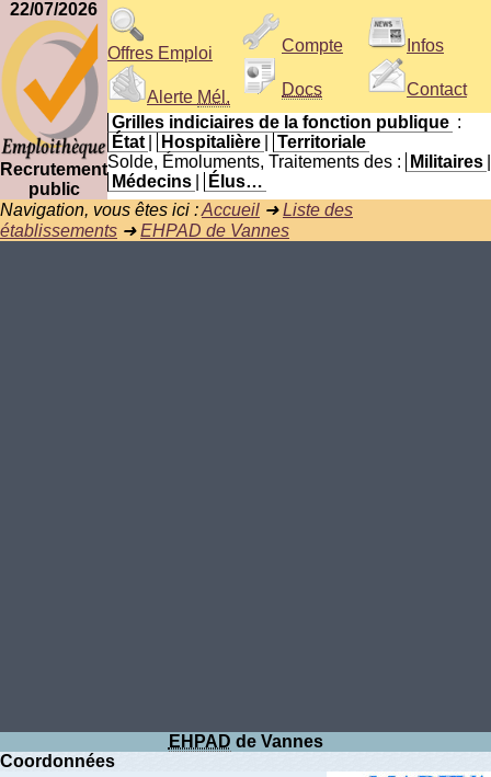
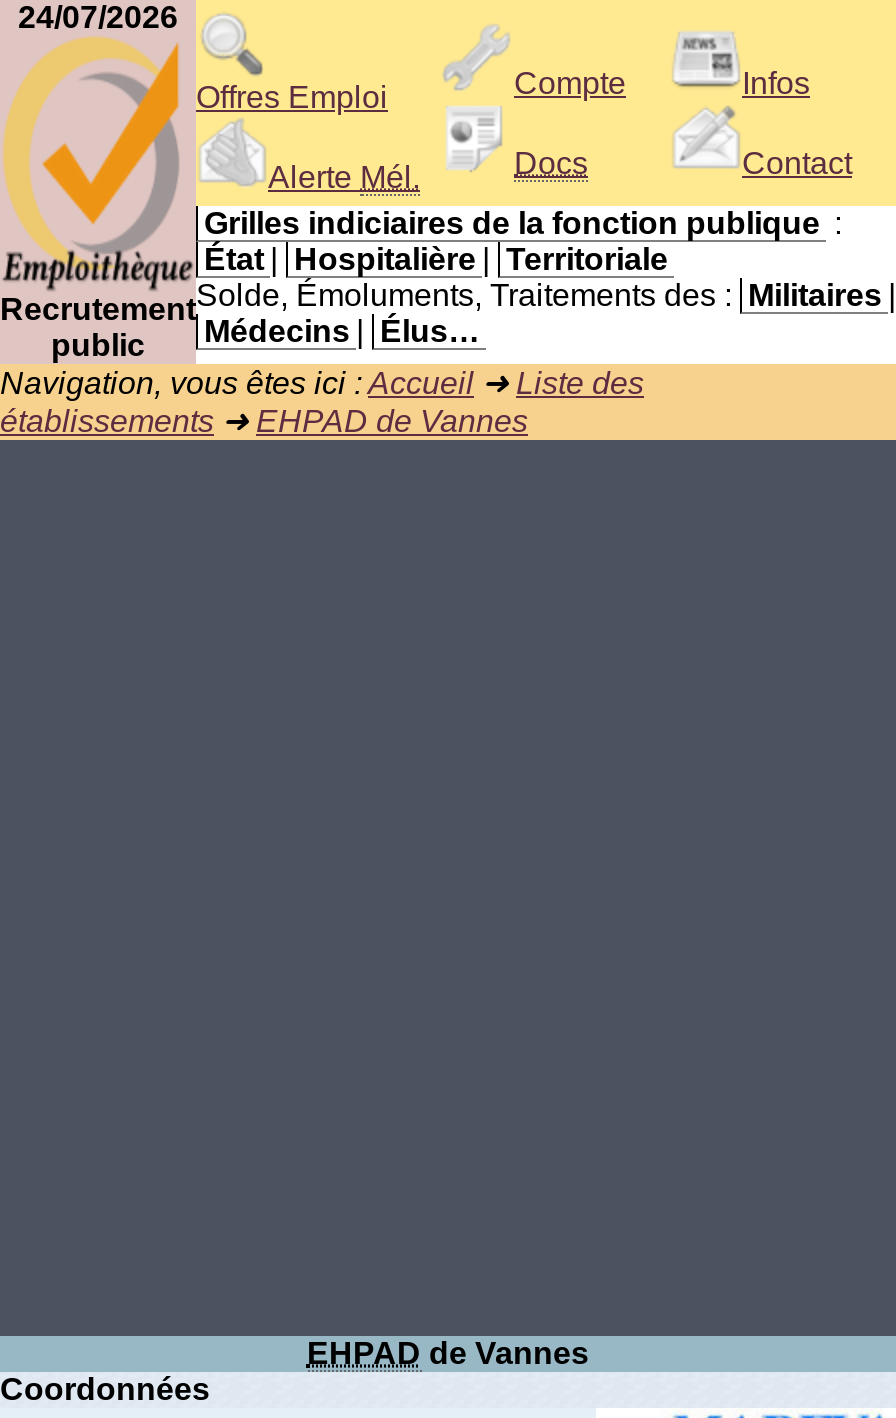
- 22/07/2026
+ 24/07/2026
